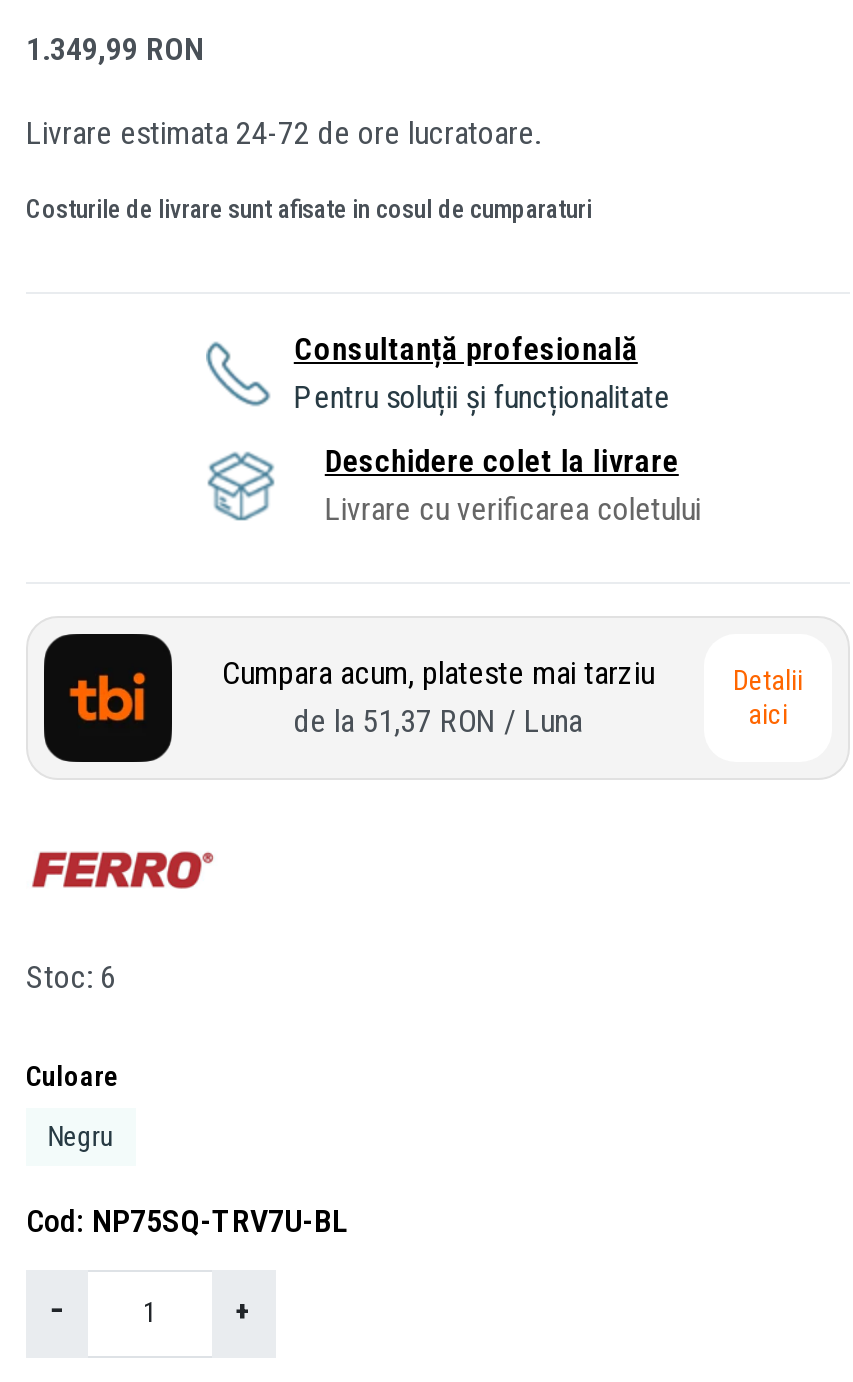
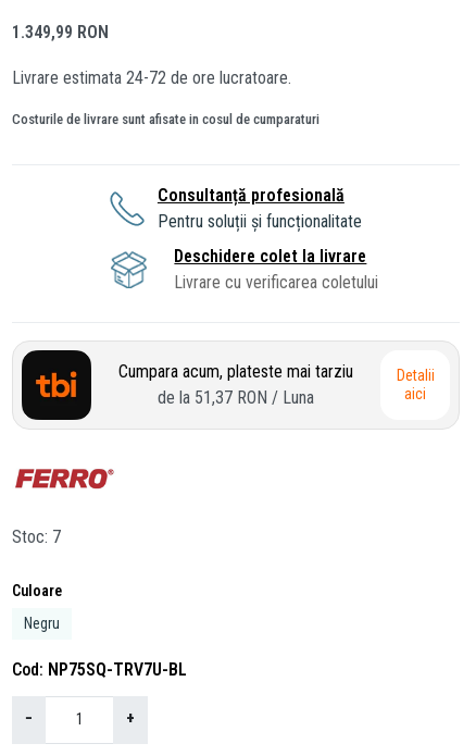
- Stoc 6
+ Stoc 7
